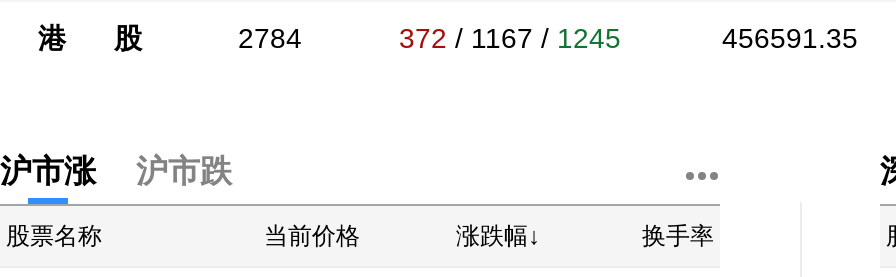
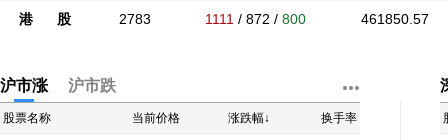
- 2784
+ 2783

- 372 / 1167 / 1245
+ 1111 / 872 / 800

- 456591.35
+ 461850.57
